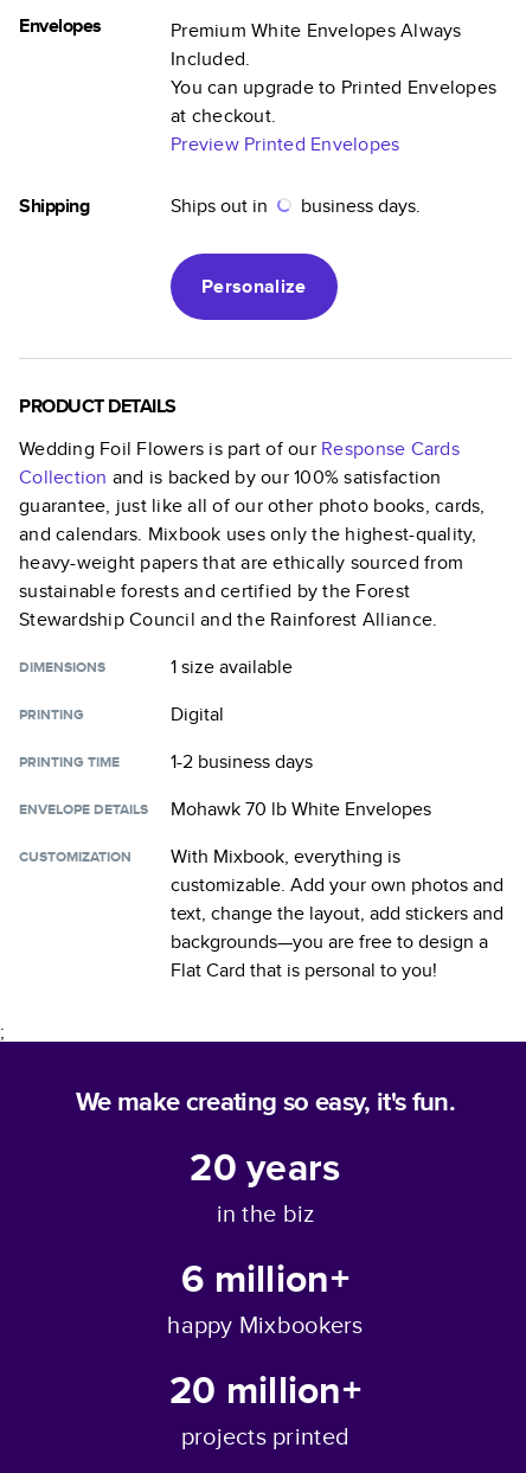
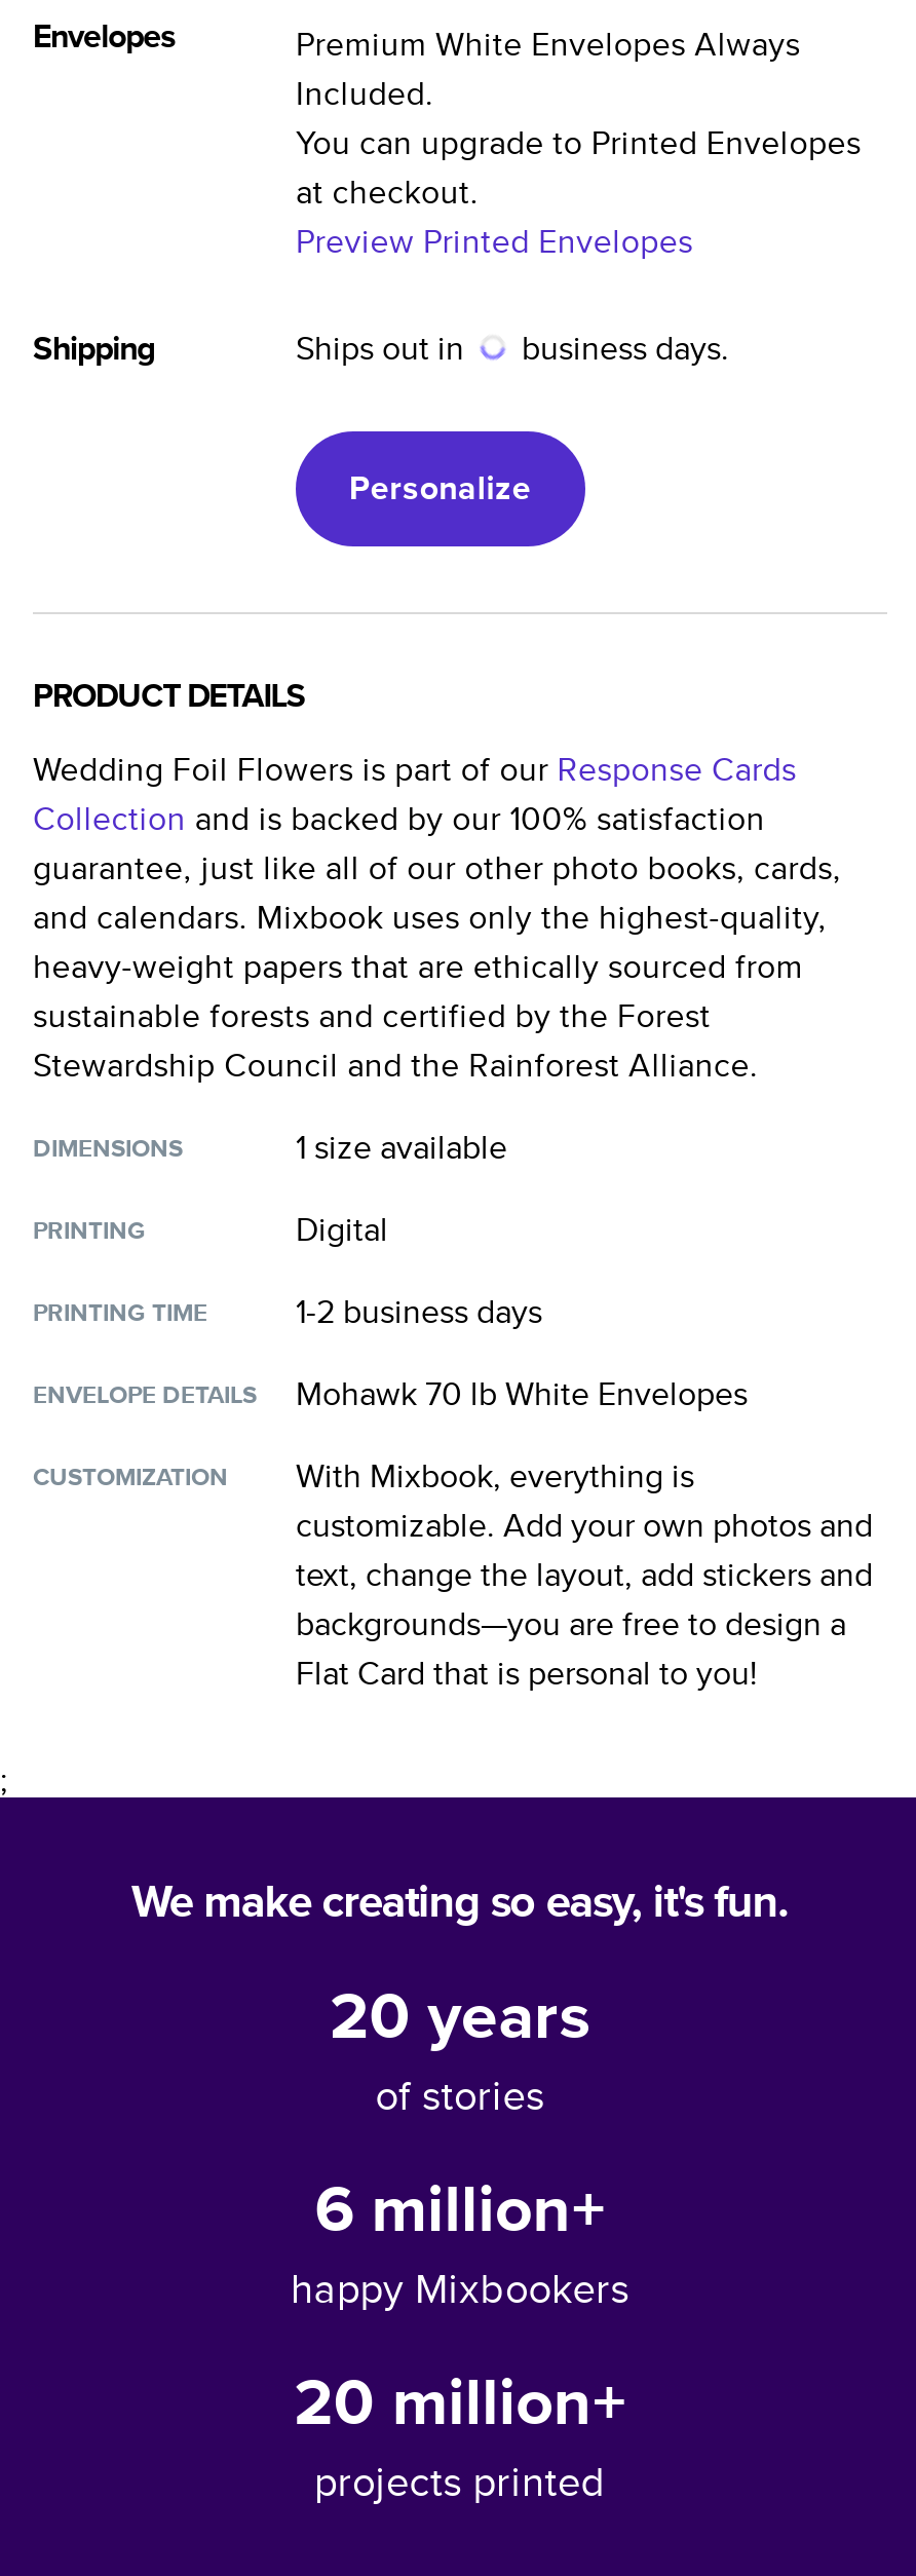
- in the biz
+ of stories
